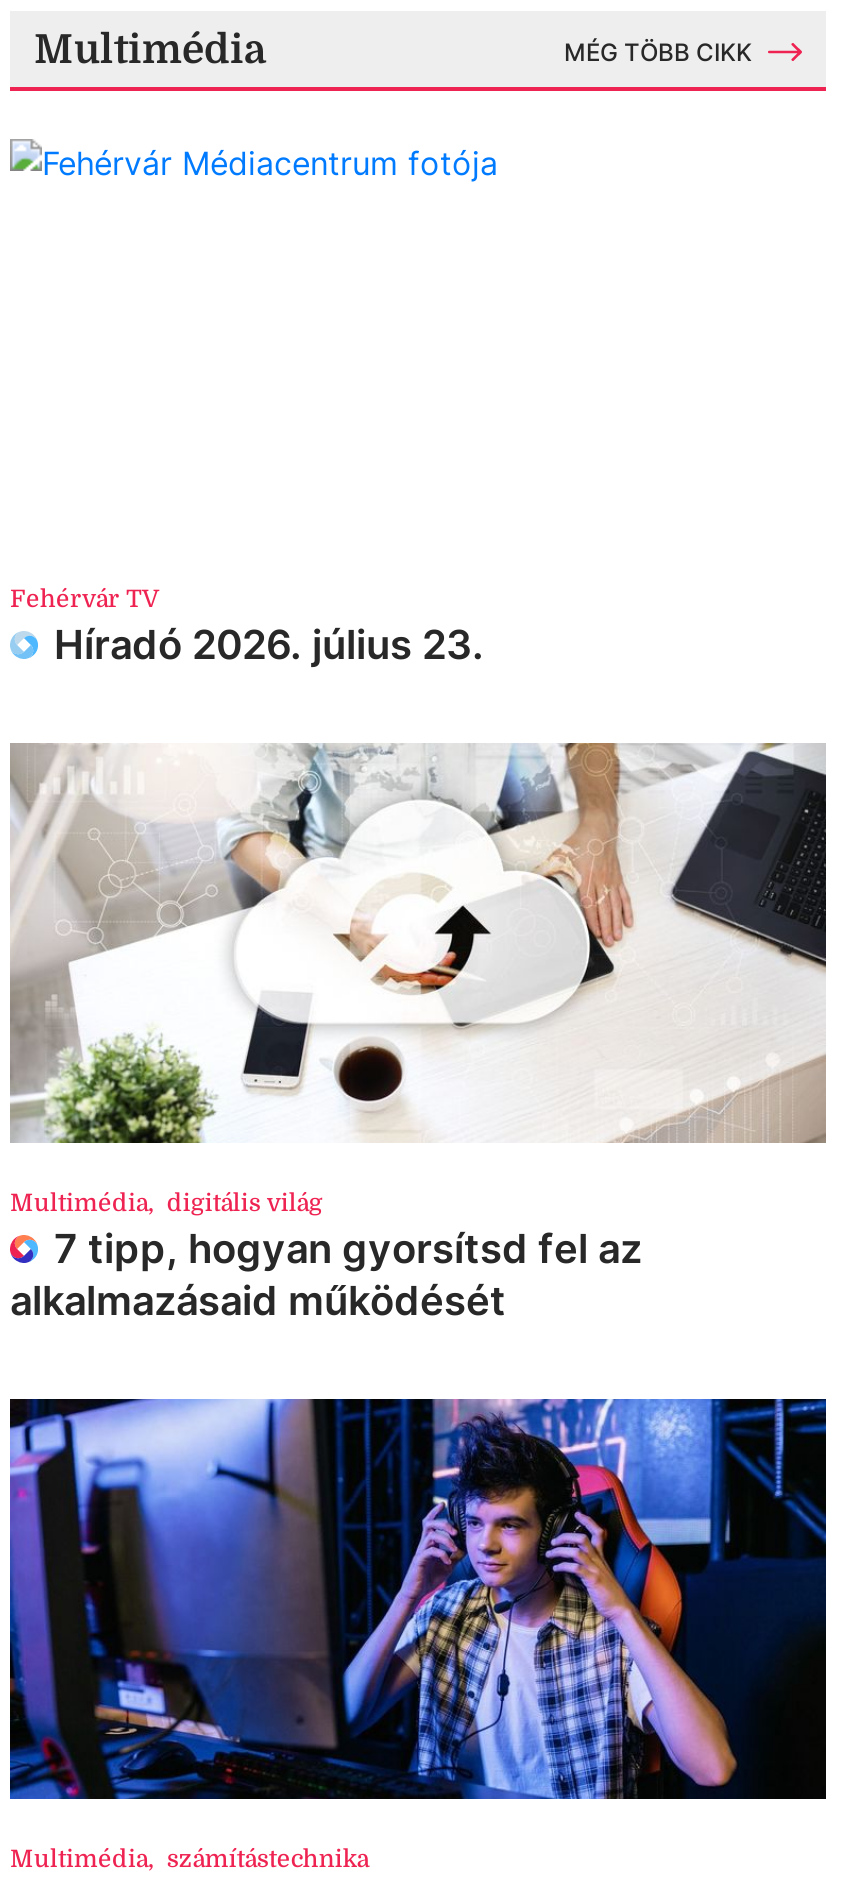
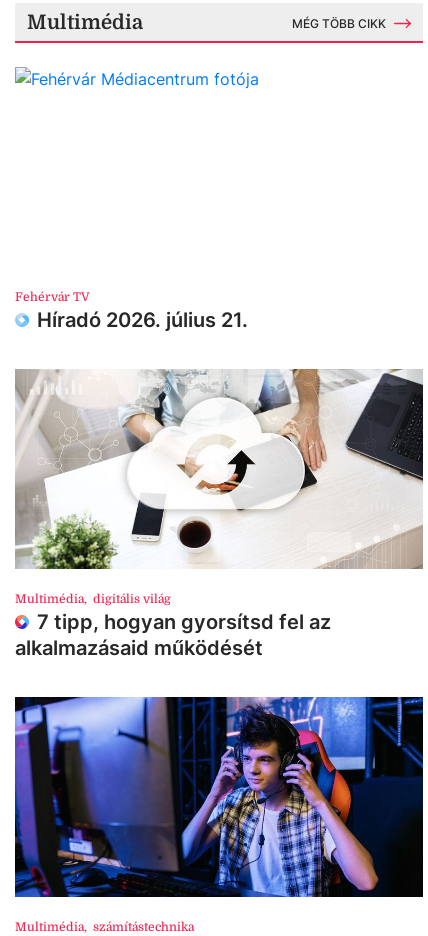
- Híradó 2026. július 23.
+ Híradó 2026. július 21.
